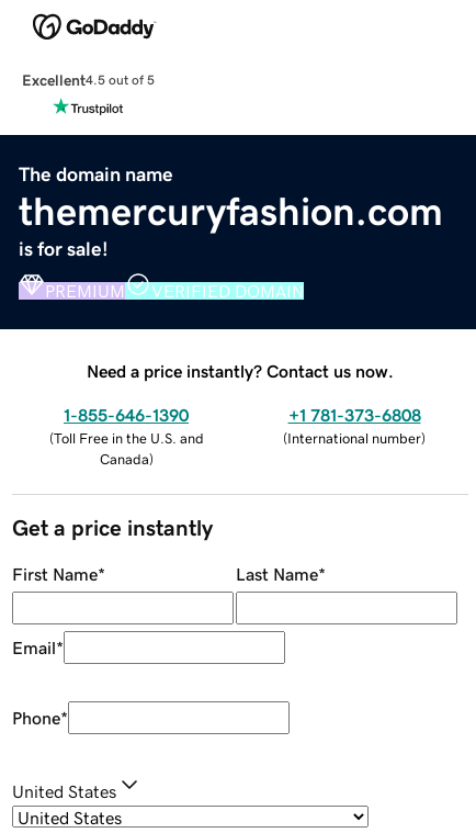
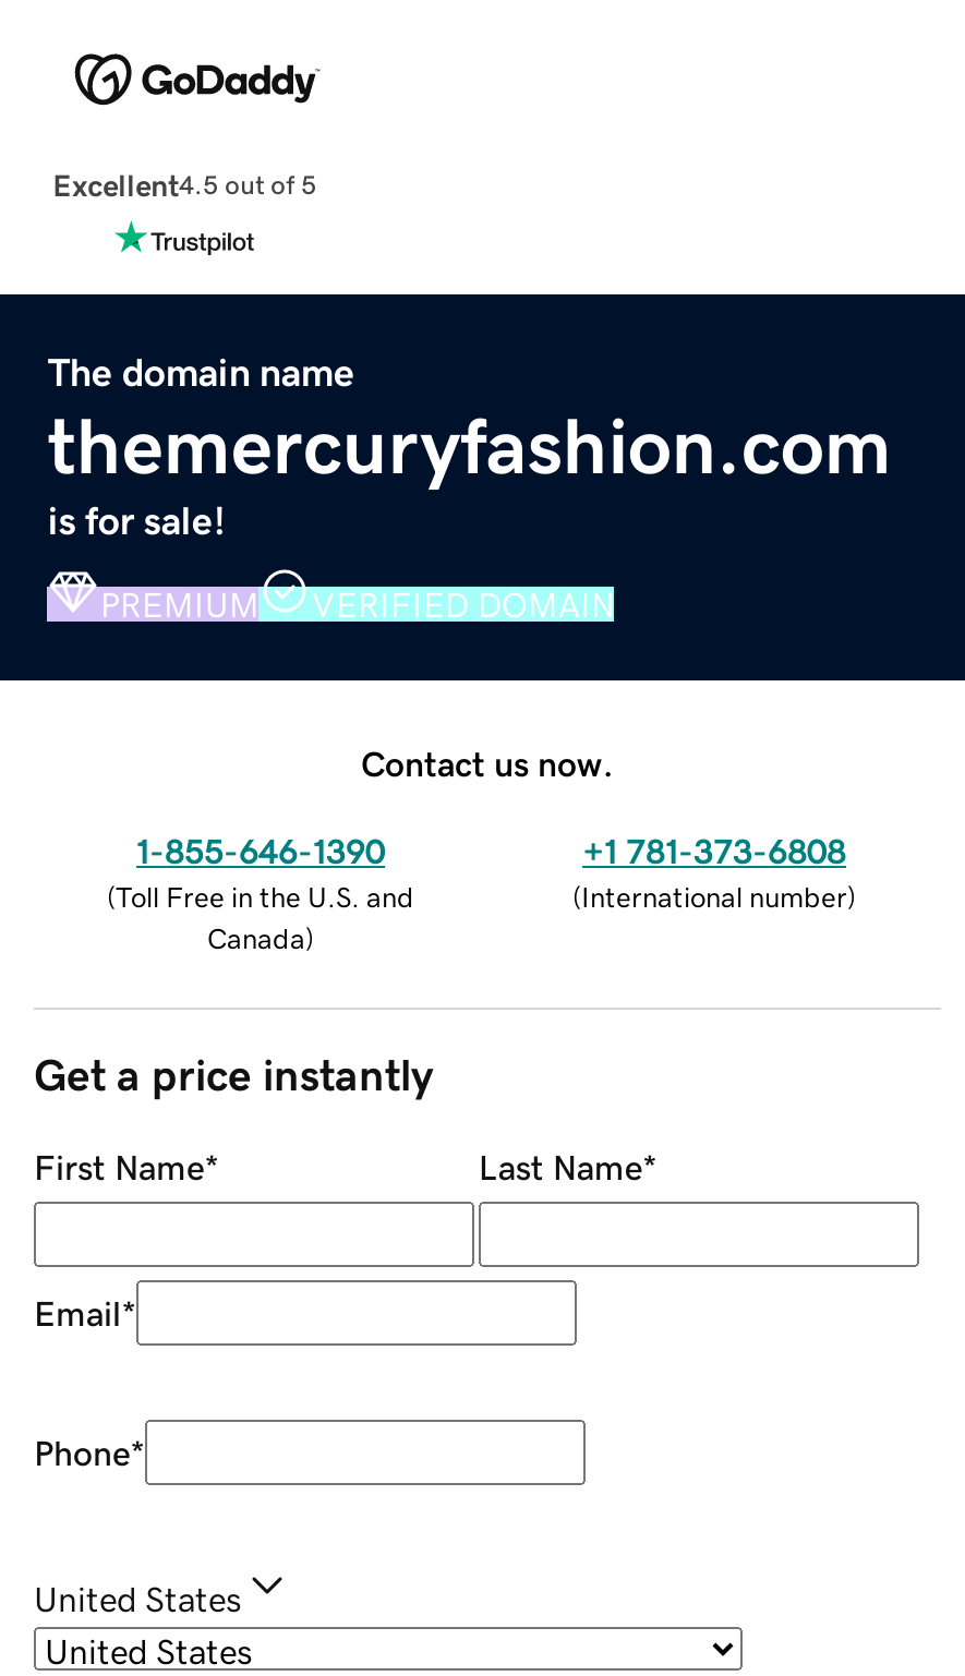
- Need a price instantly? Contact us now.
+ Contact us now.
